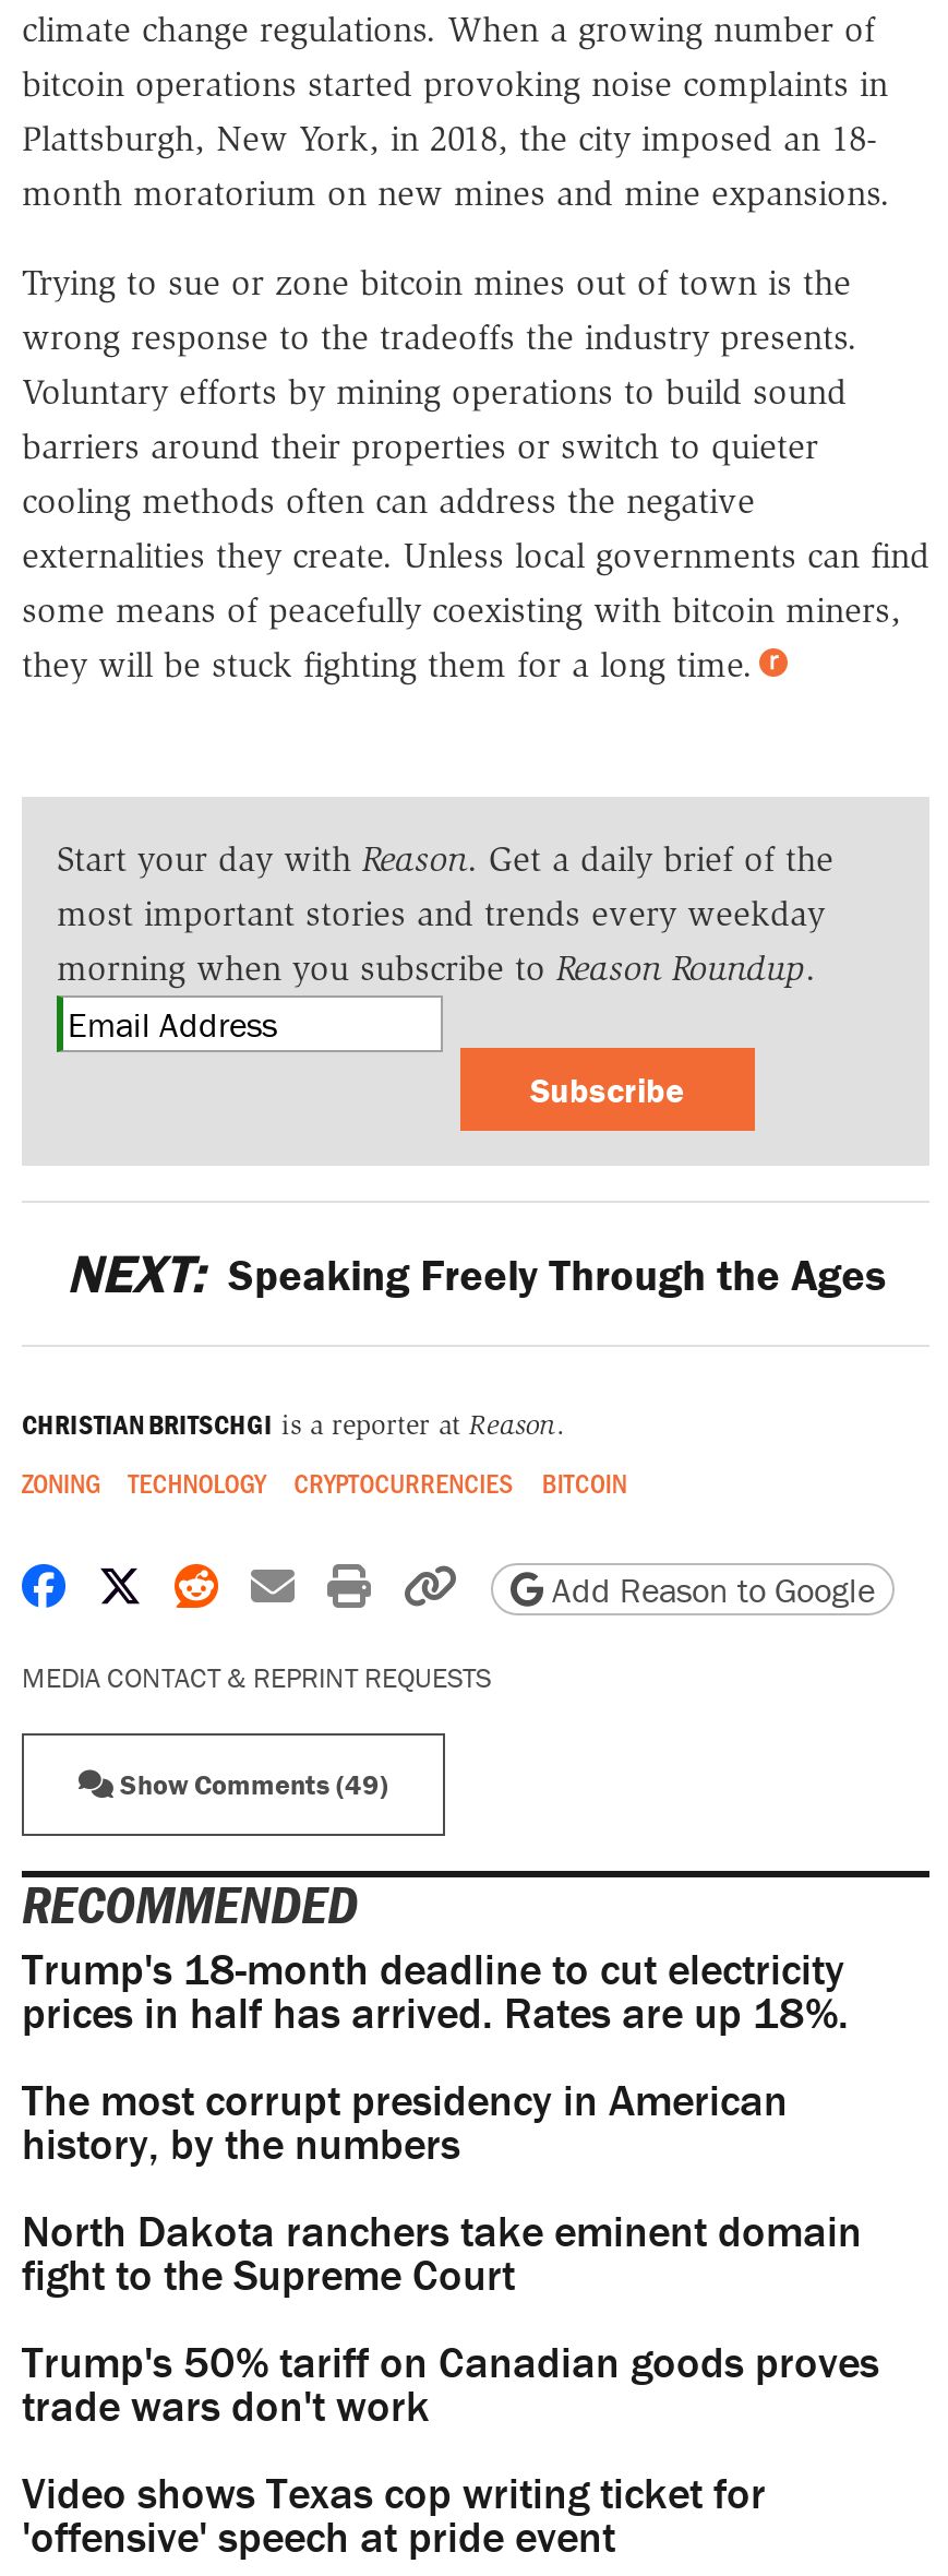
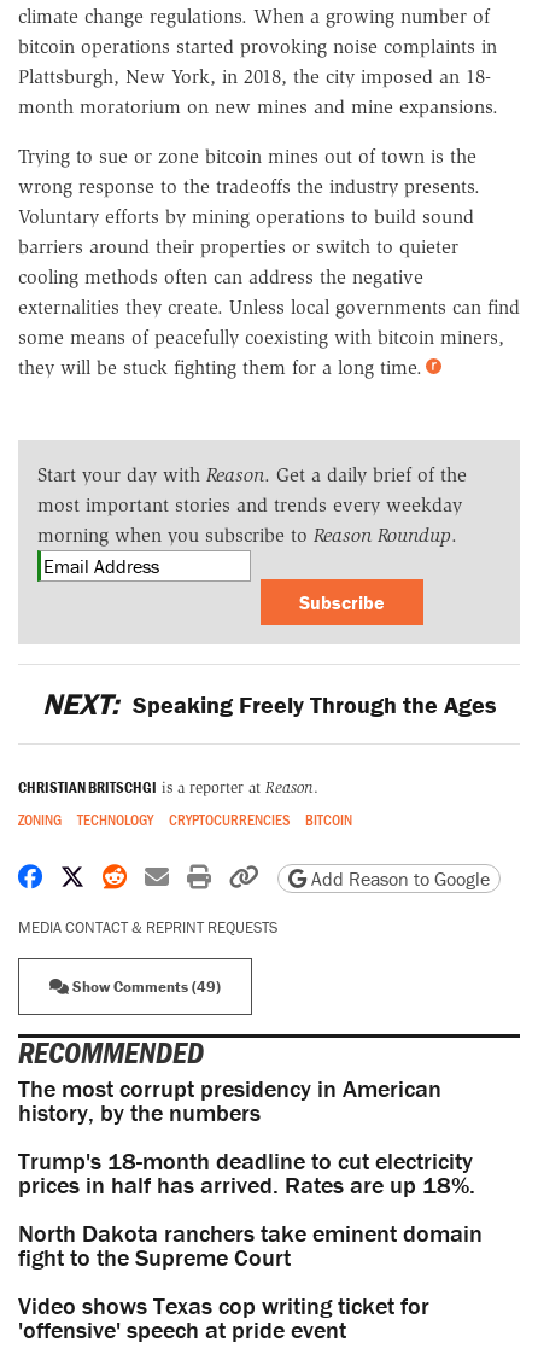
moved down: Trump's 18-month deadline to cut electricity | prices in half has arrived. Rates are up 18%.

- Trump's 50% tariff on Canadian goods proves
- trade wars don't work
